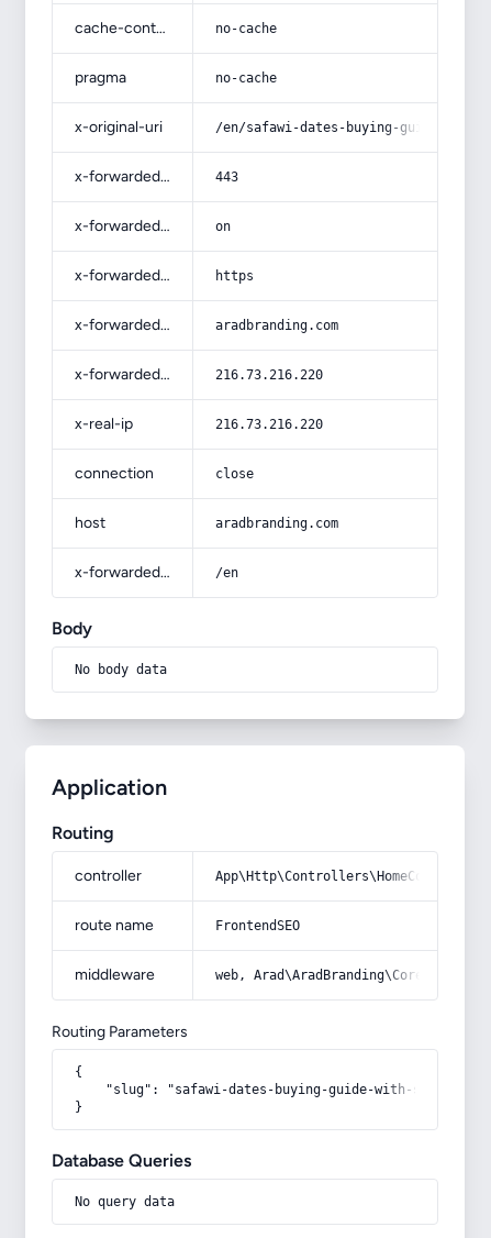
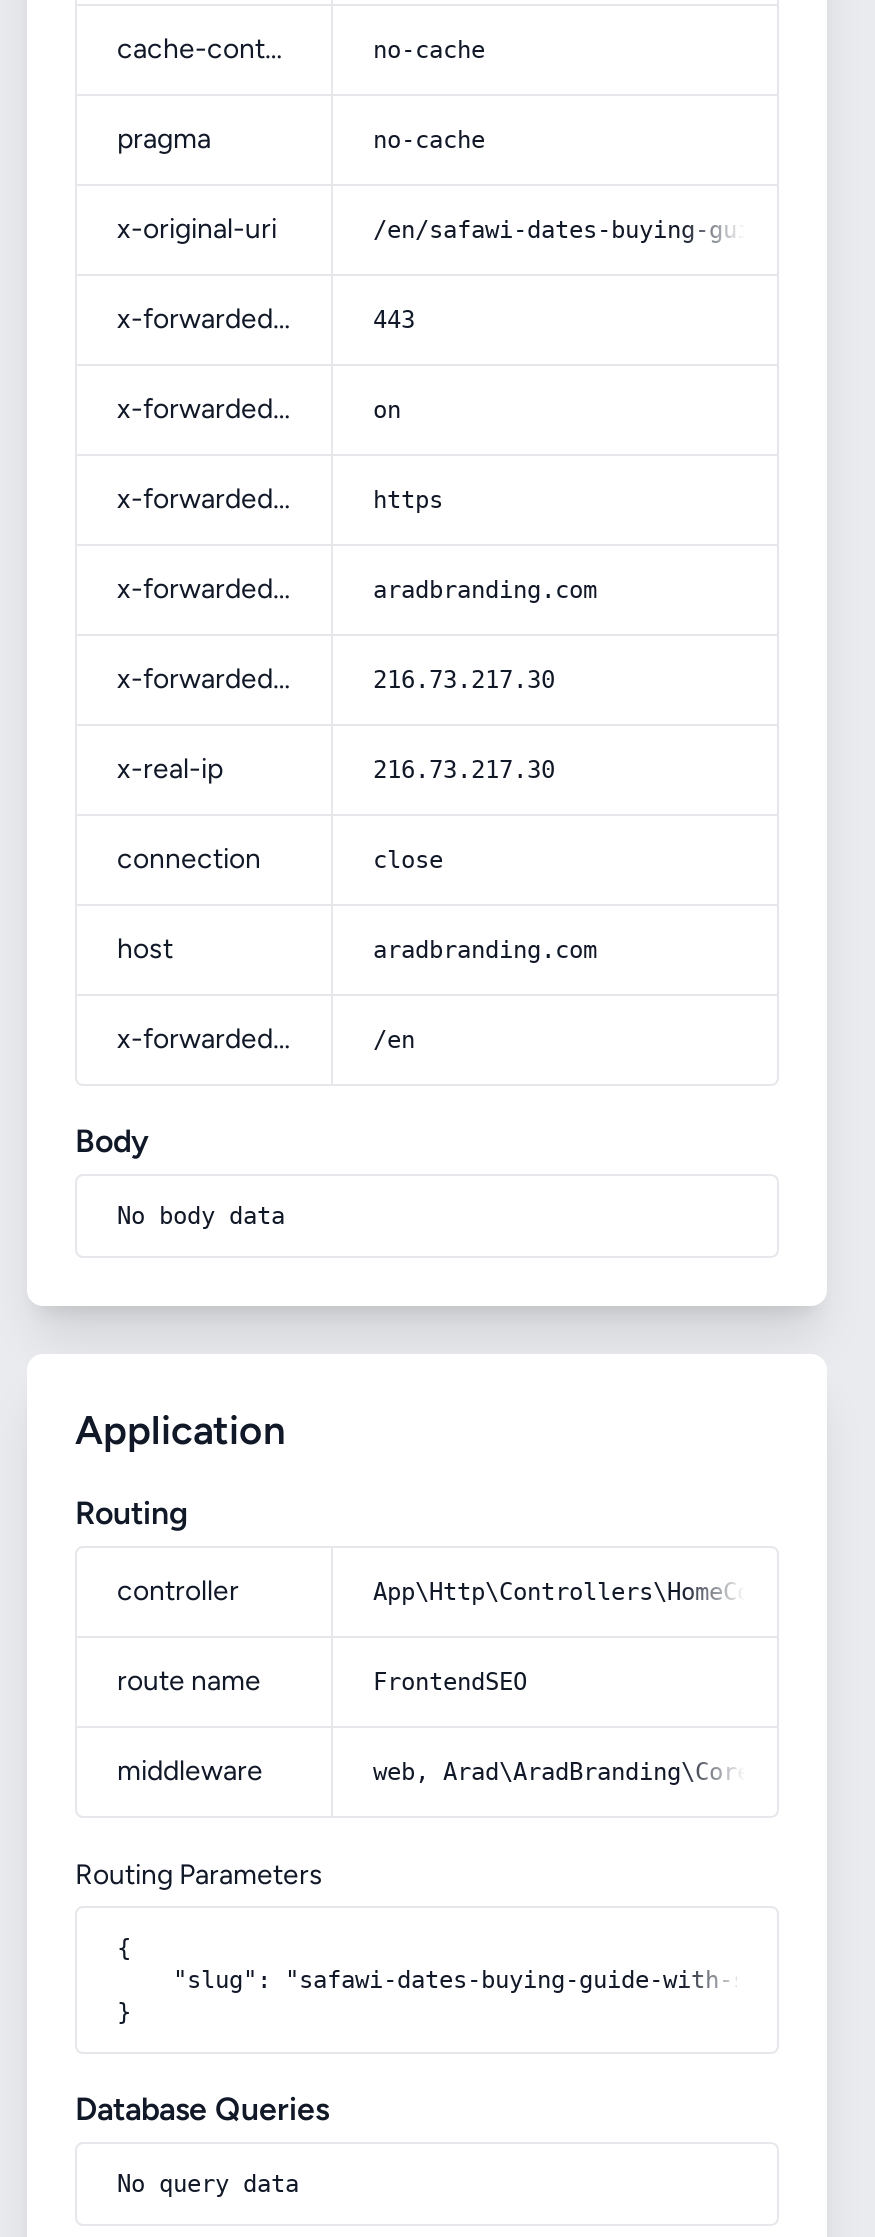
- 216.73.216.220
+ 216.73.217.30

- 216.73.216.220
+ 216.73.217.30
